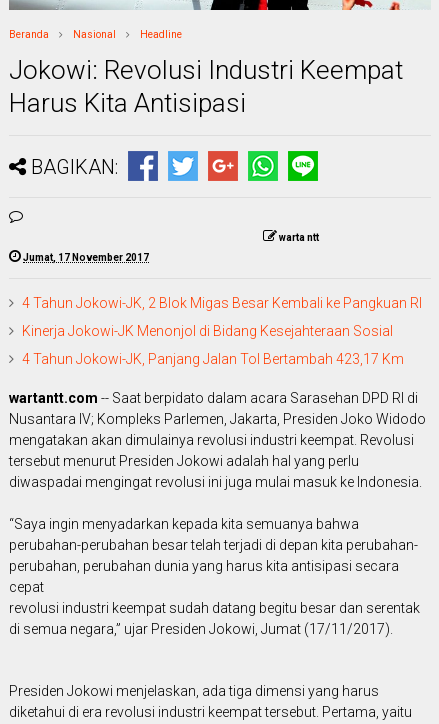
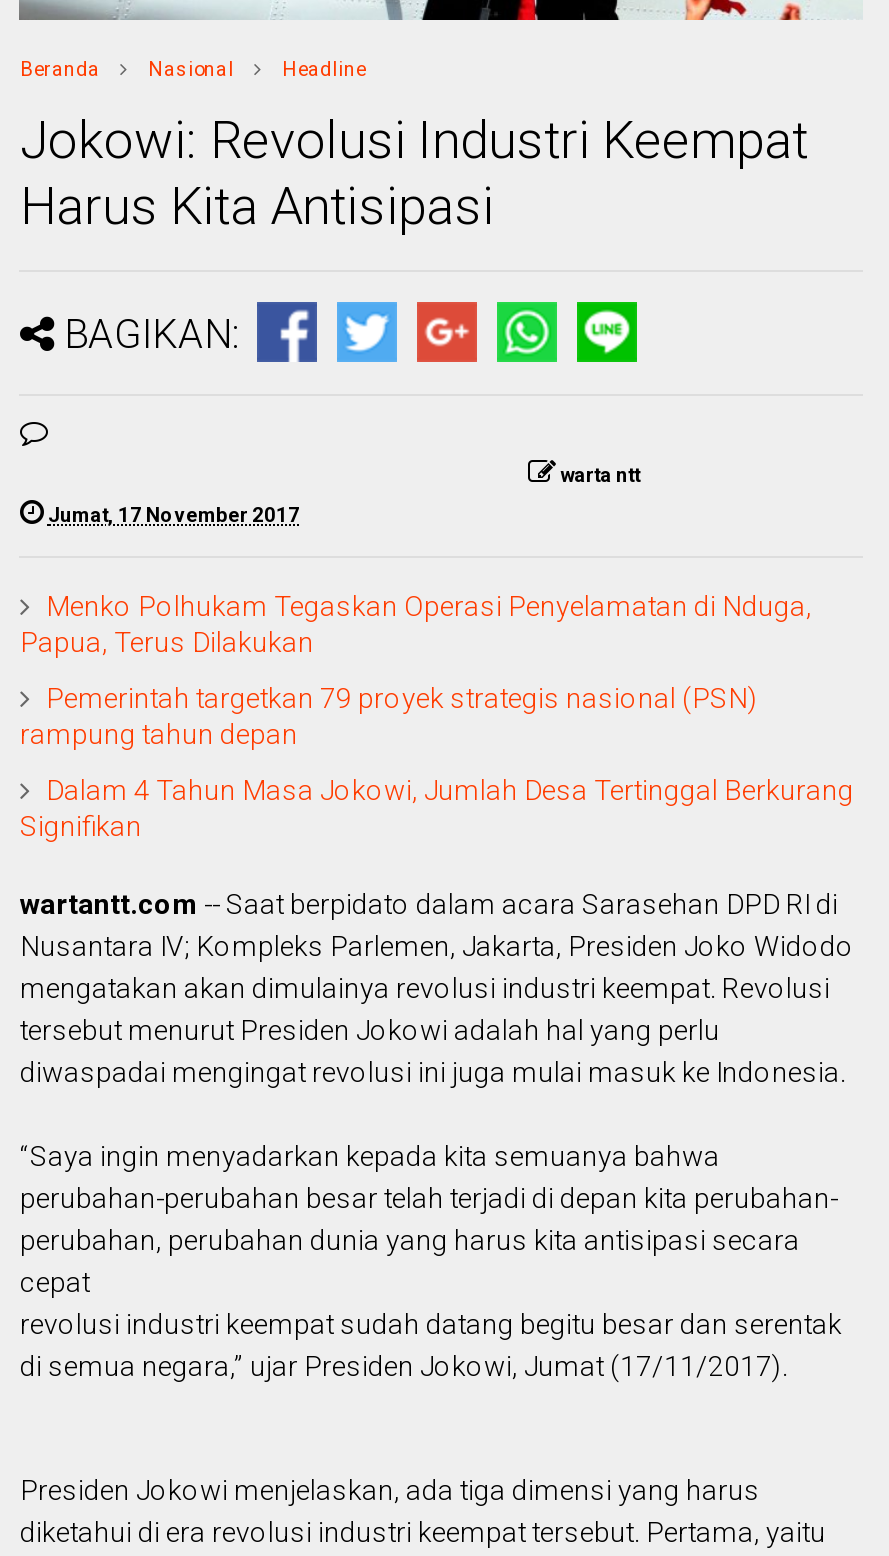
- 4 Tahun Jokowi-JK, 2 Blok Migas Besar Kembali ke Pangkuan RI
+ Menko Polhukam Tegaskan Operasi Penyelamatan di Nduga,
+ Papua, Terus Dilakukan

- Kinerja Jokowi-JK Menonjol di Bidang Kesejahteraan Sosial
+ Pemerintah targetkan 79 proyek strategis nasional (PSN)
+ rampung tahun depan

- 4 Tahun Jokowi-JK, Panjang Jalan Tol Bertambah 423,17 Km
+ Dalam 4 Tahun Masa Jokowi, Jumlah Desa Tertinggal Berkurang
+ Signifikan
